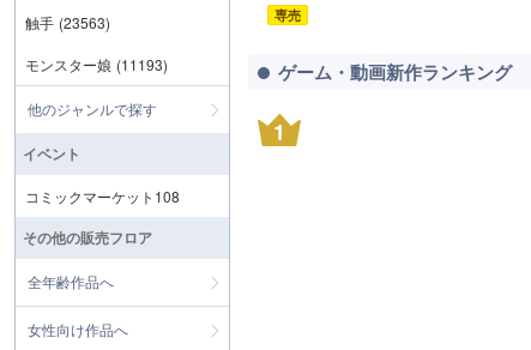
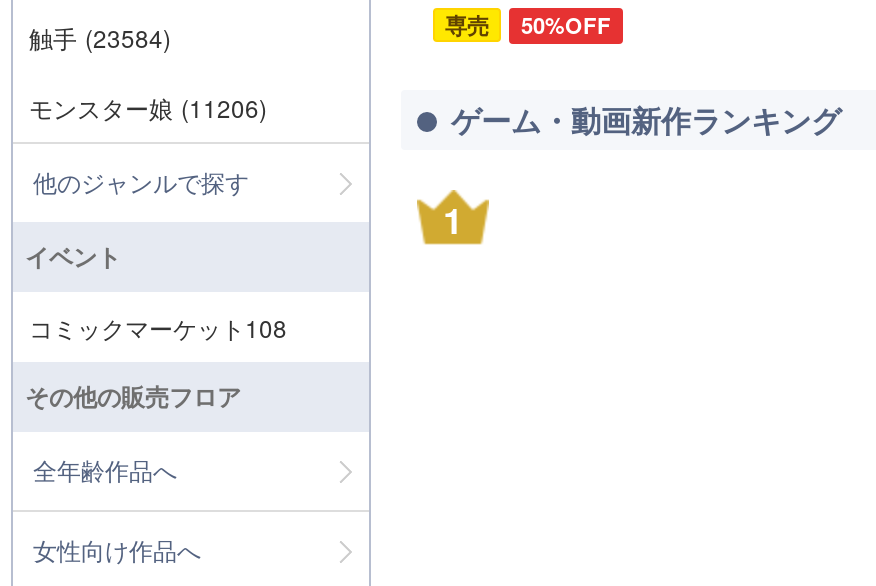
+ 50%OFF

- 触手 (23563)
+ 触手 (23584)

- モンスター娘 (11193)
+ モンスター娘 (11206)
